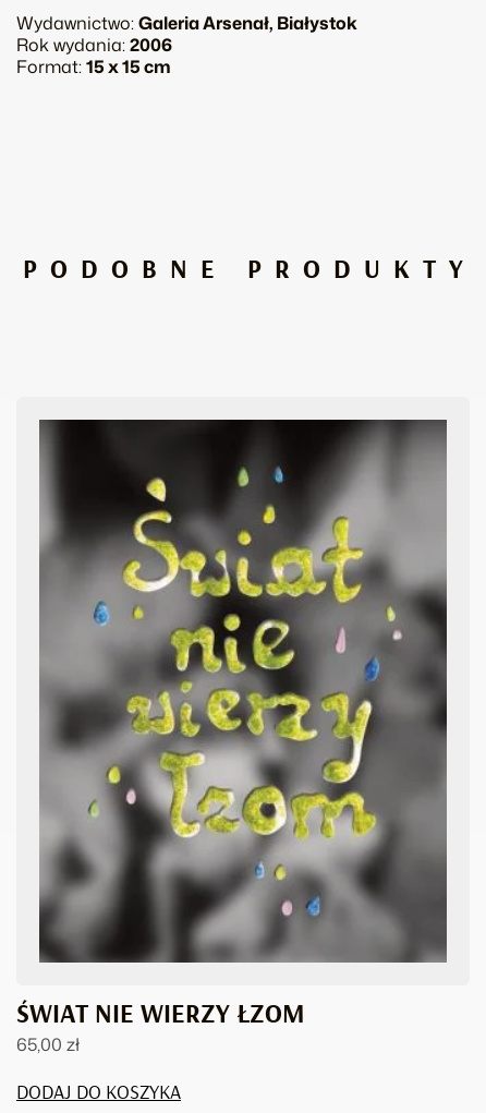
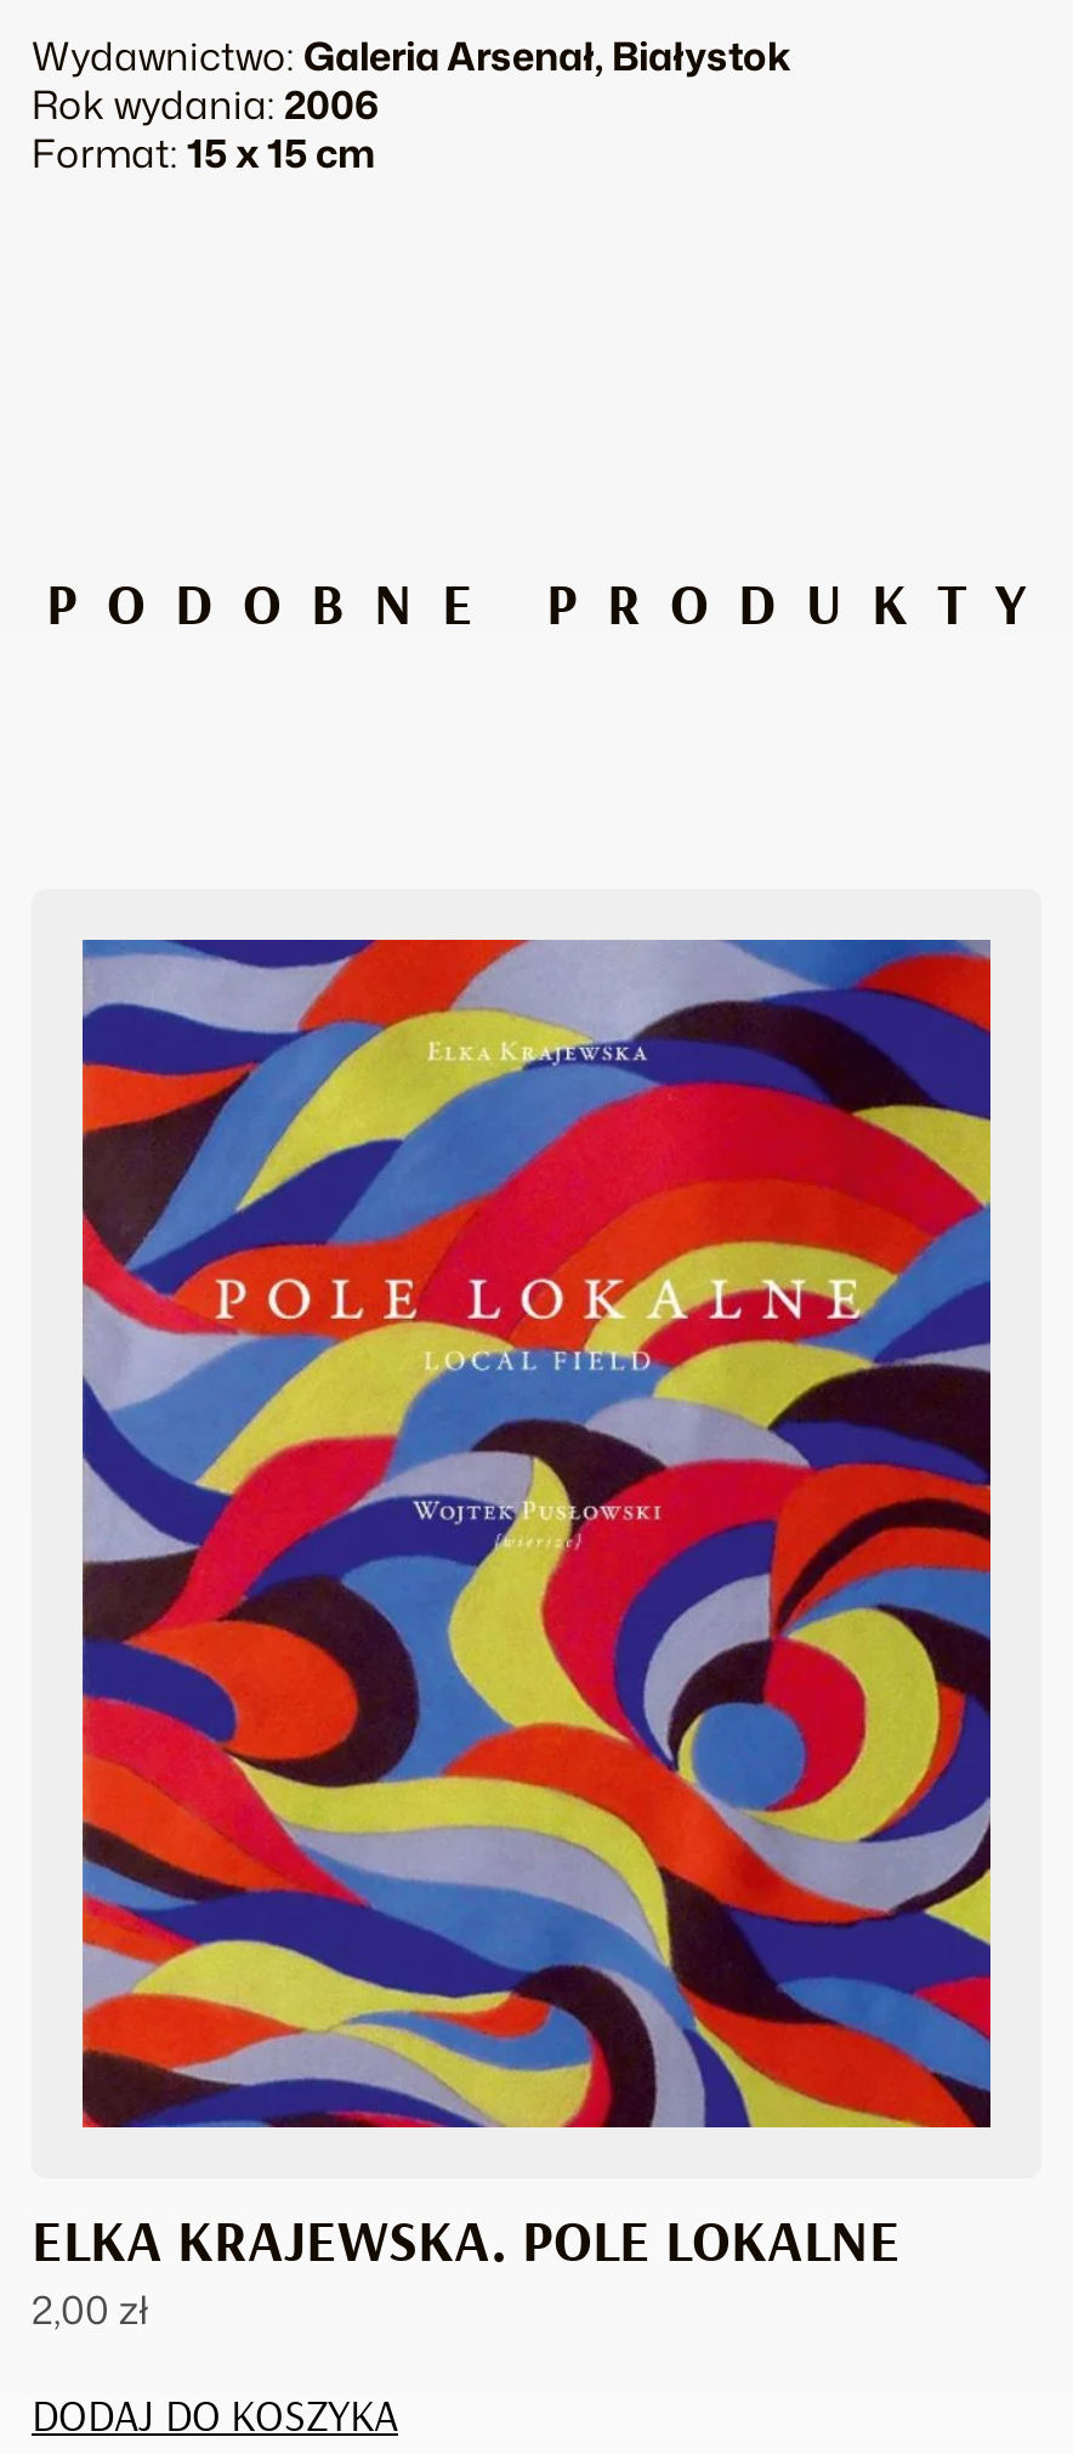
- [image]
- ŚWIAT NIE WIERZY ŁZOM
- 65,00 zł
+ [image]
+ ELKA KRAJEWSKA. POLE LOKALNE
+ 2,00 zł
